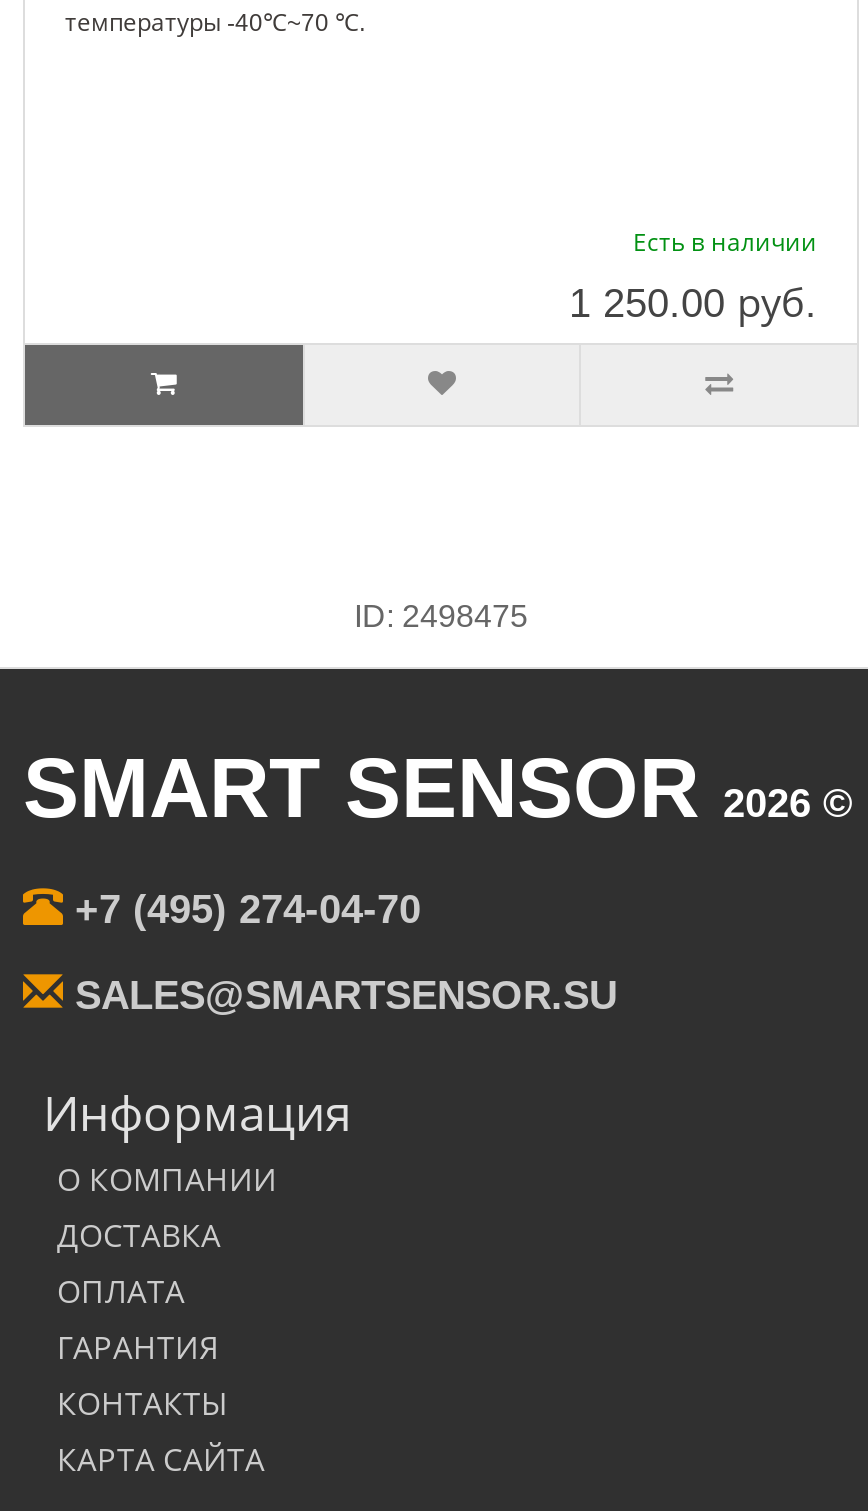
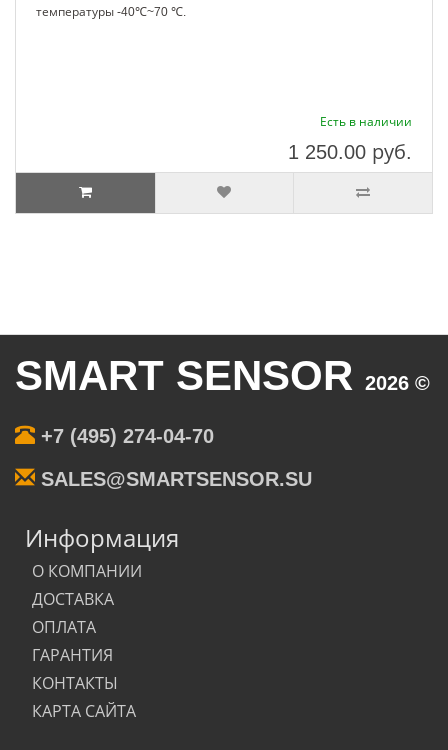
- ID: 2498475
